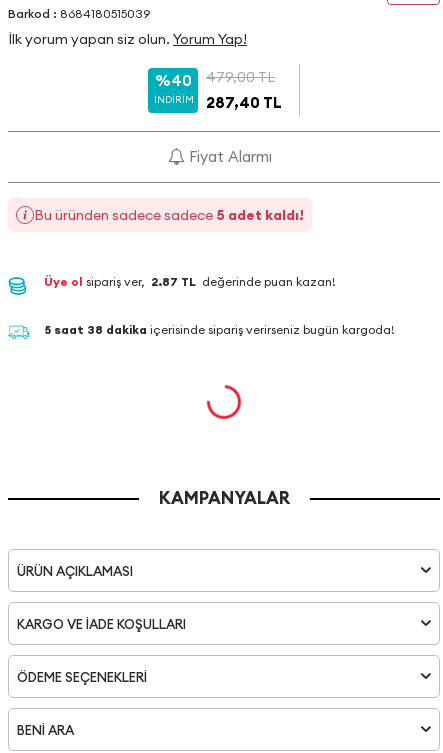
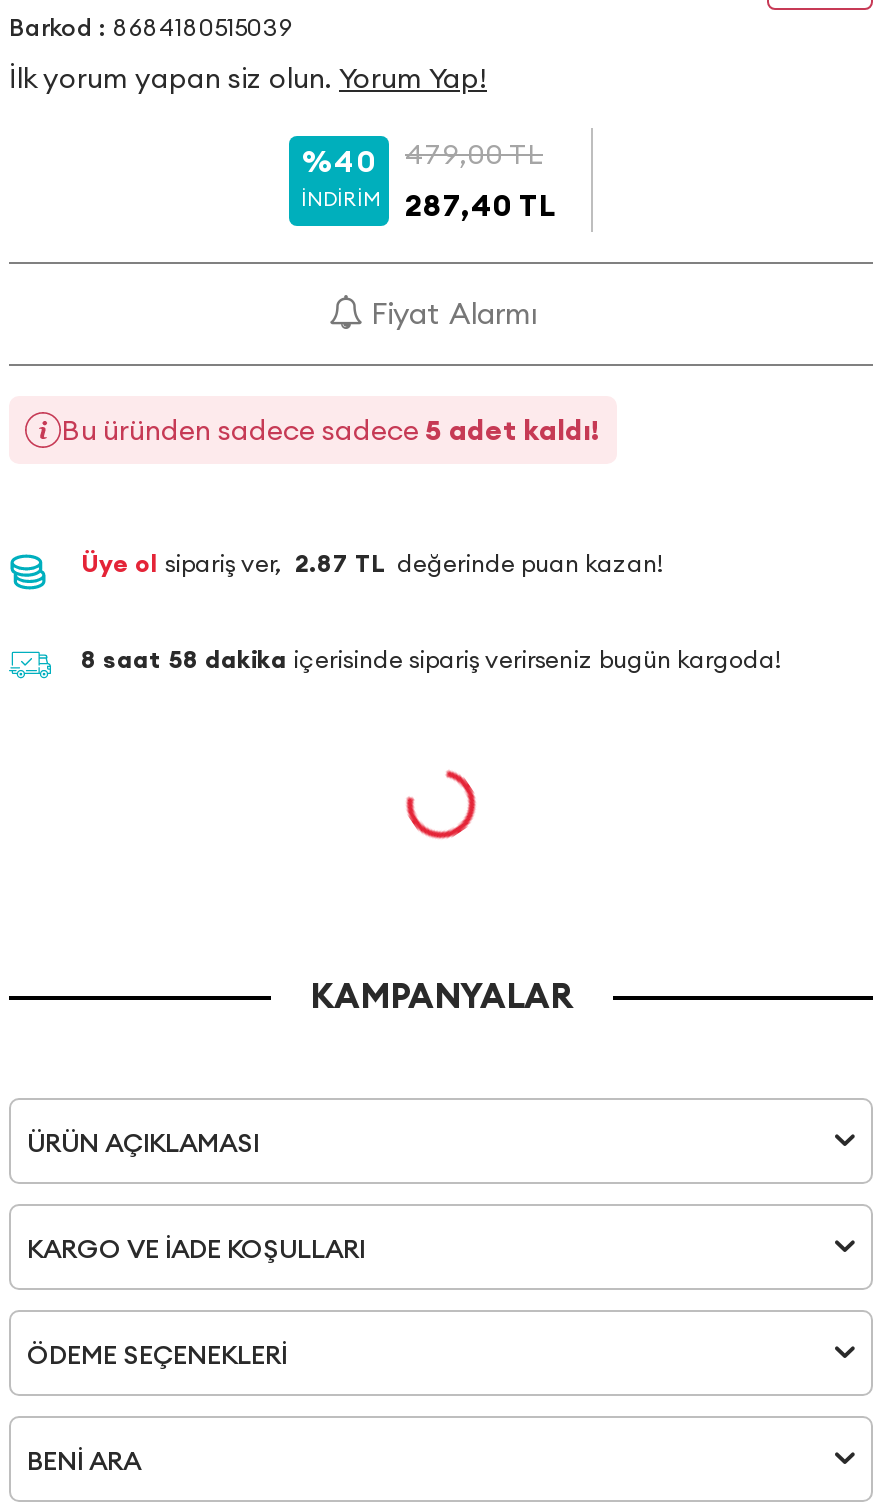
- 5 saat 38 dakika içerisinde sipariş verirseniz bugün kargoda!
+ 8 saat 58 dakika içerisinde sipariş verirseniz bugün kargoda!
